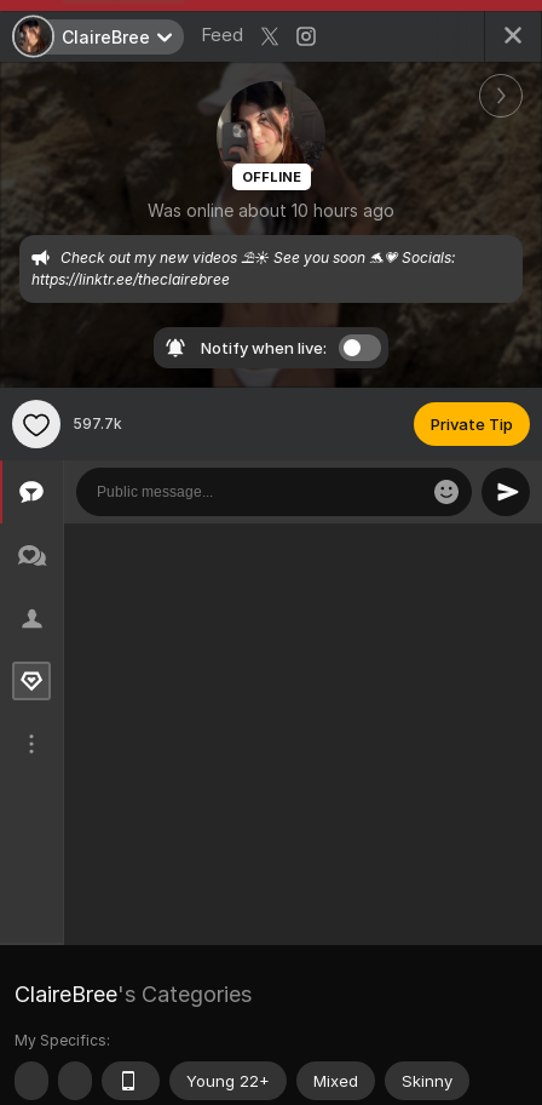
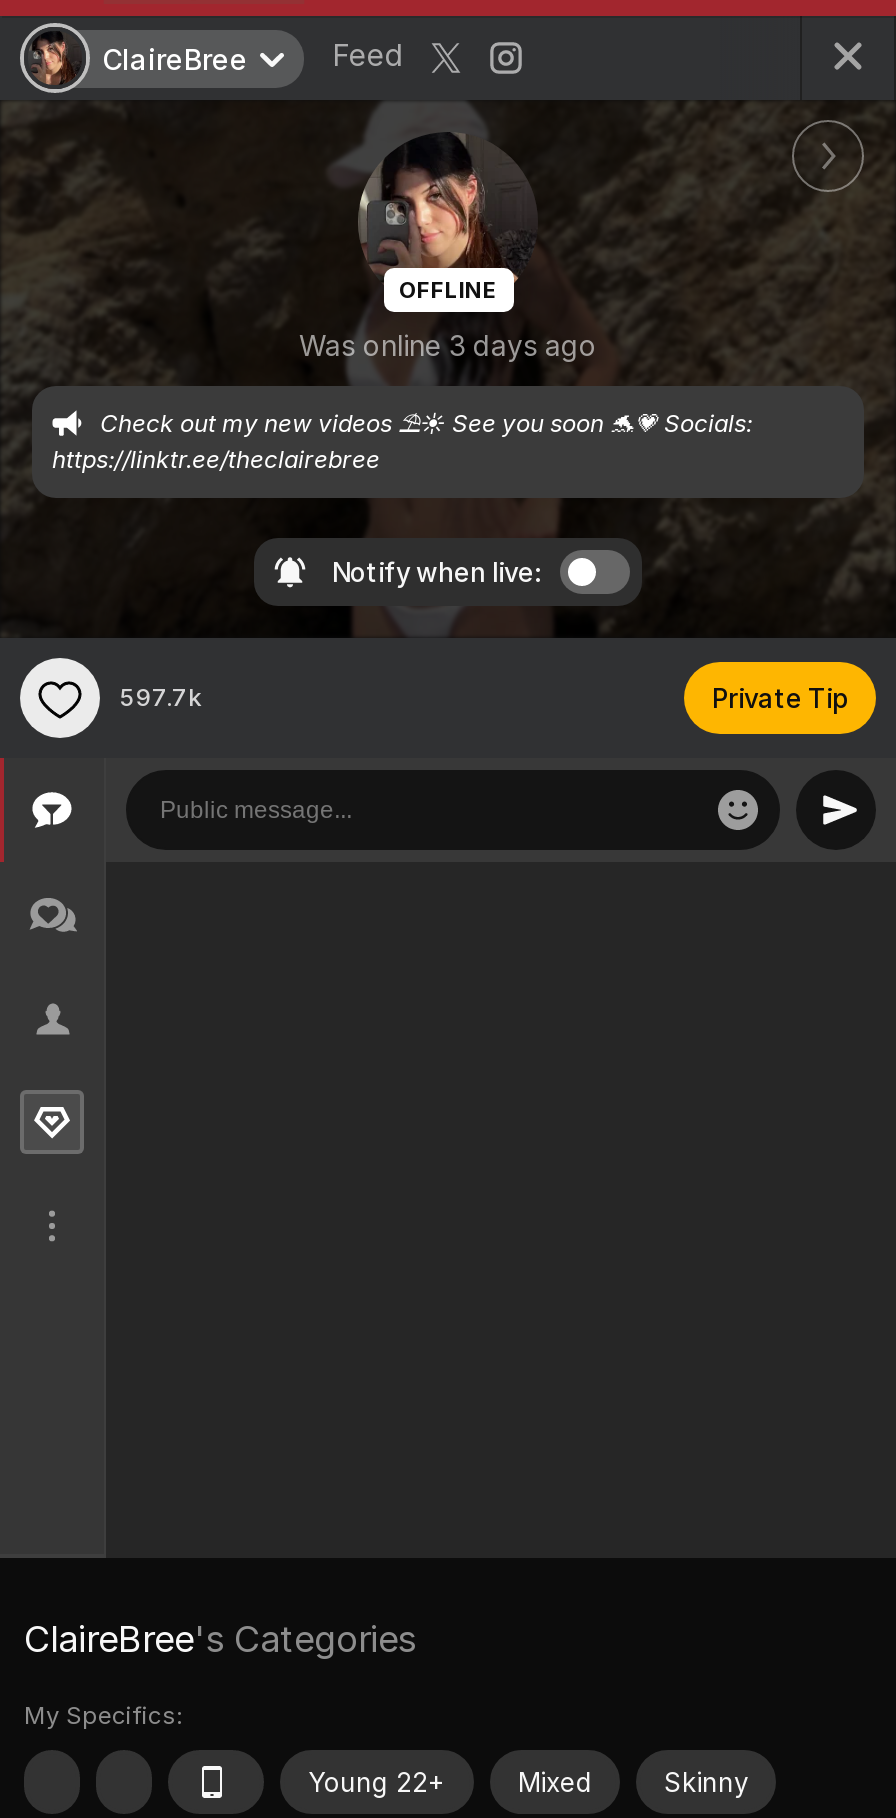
- Was online about 10 hours ago
+ Was online 3 days ago
